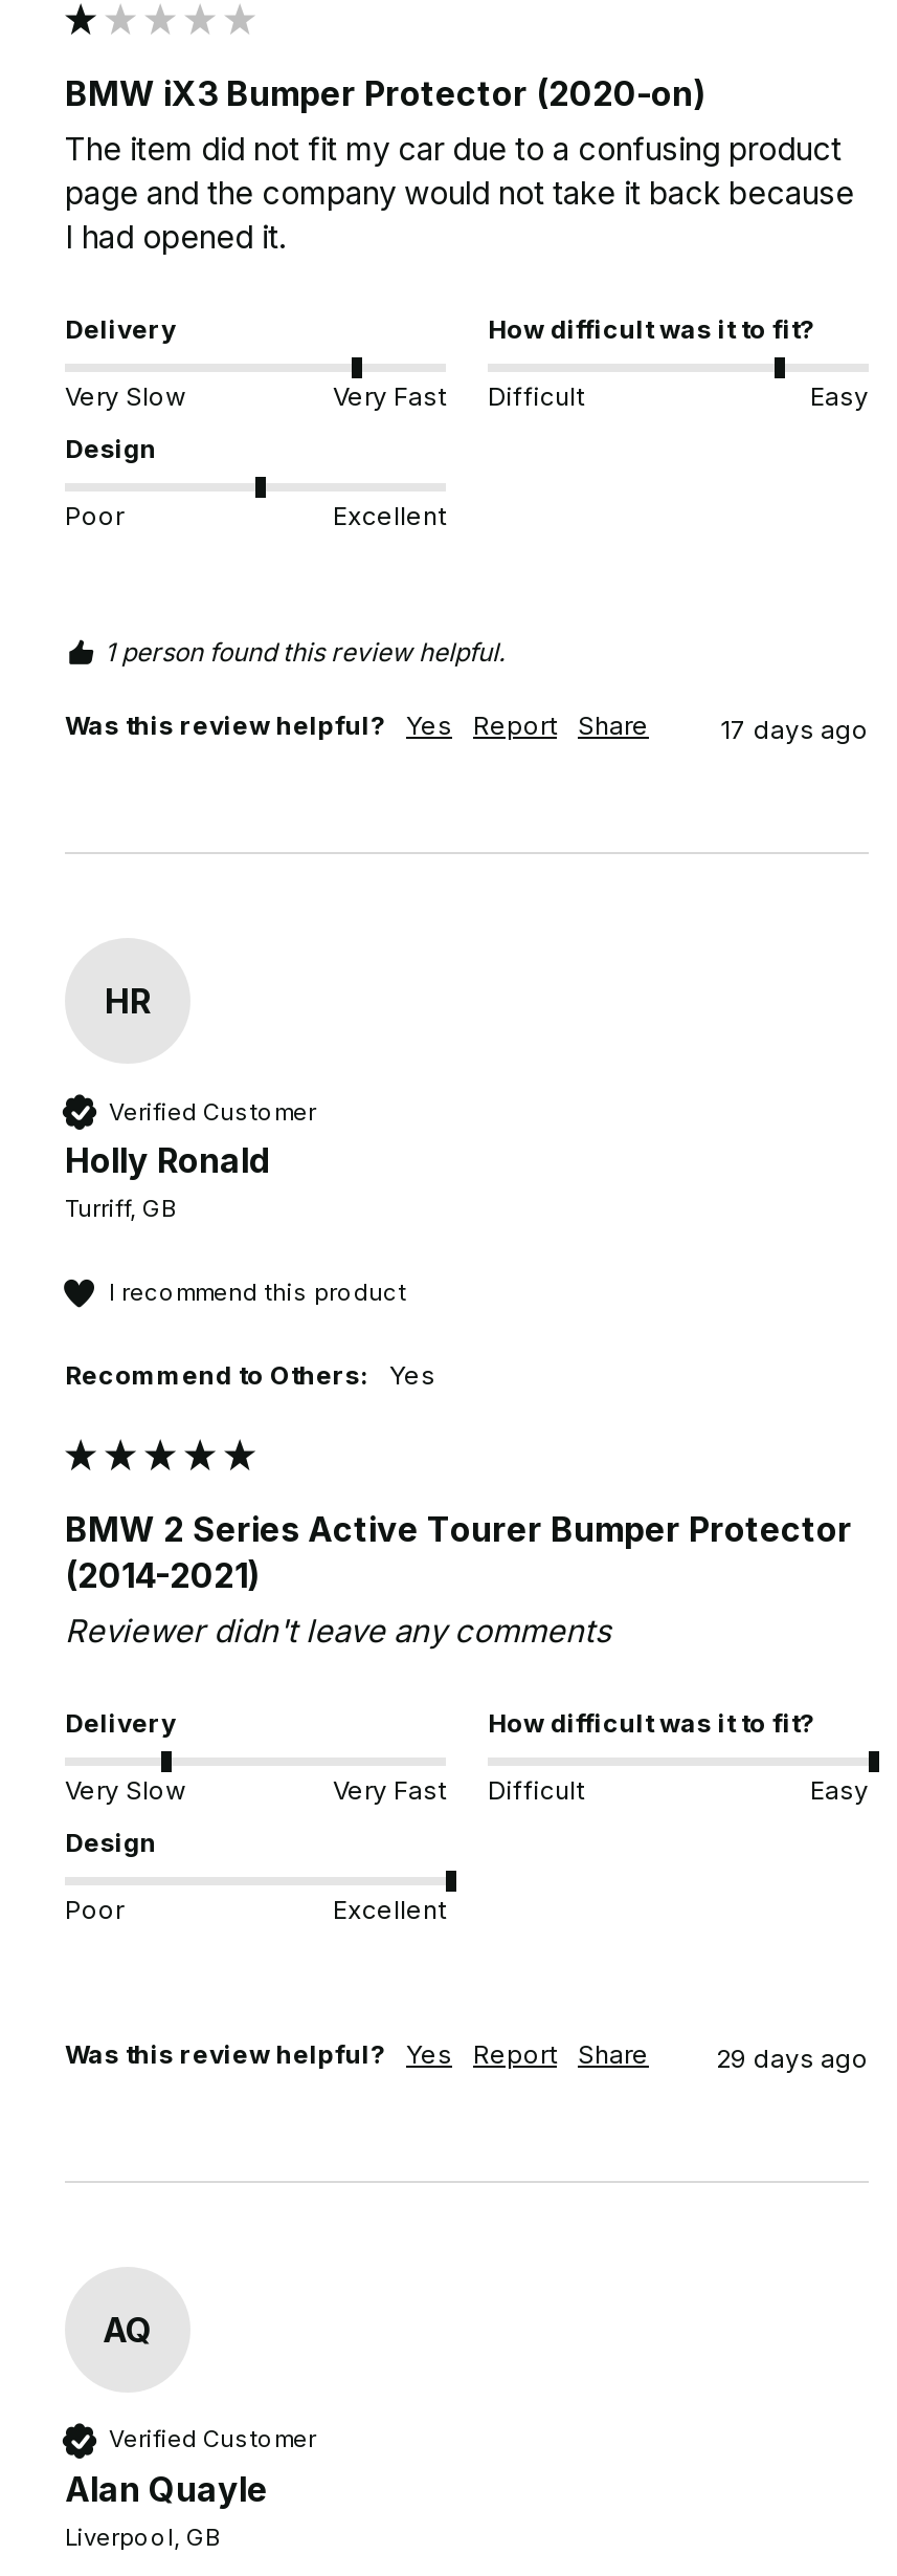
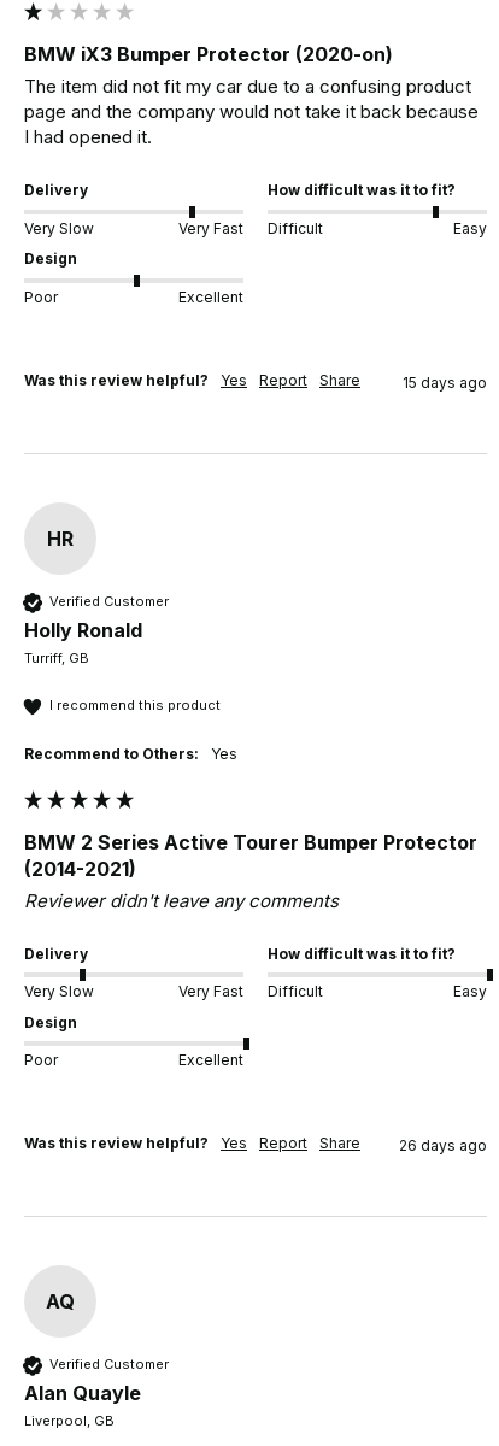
- 1 person found this review helpful.

- 17 days ago
+ 15 days ago

- 29 days ago
+ 26 days ago
